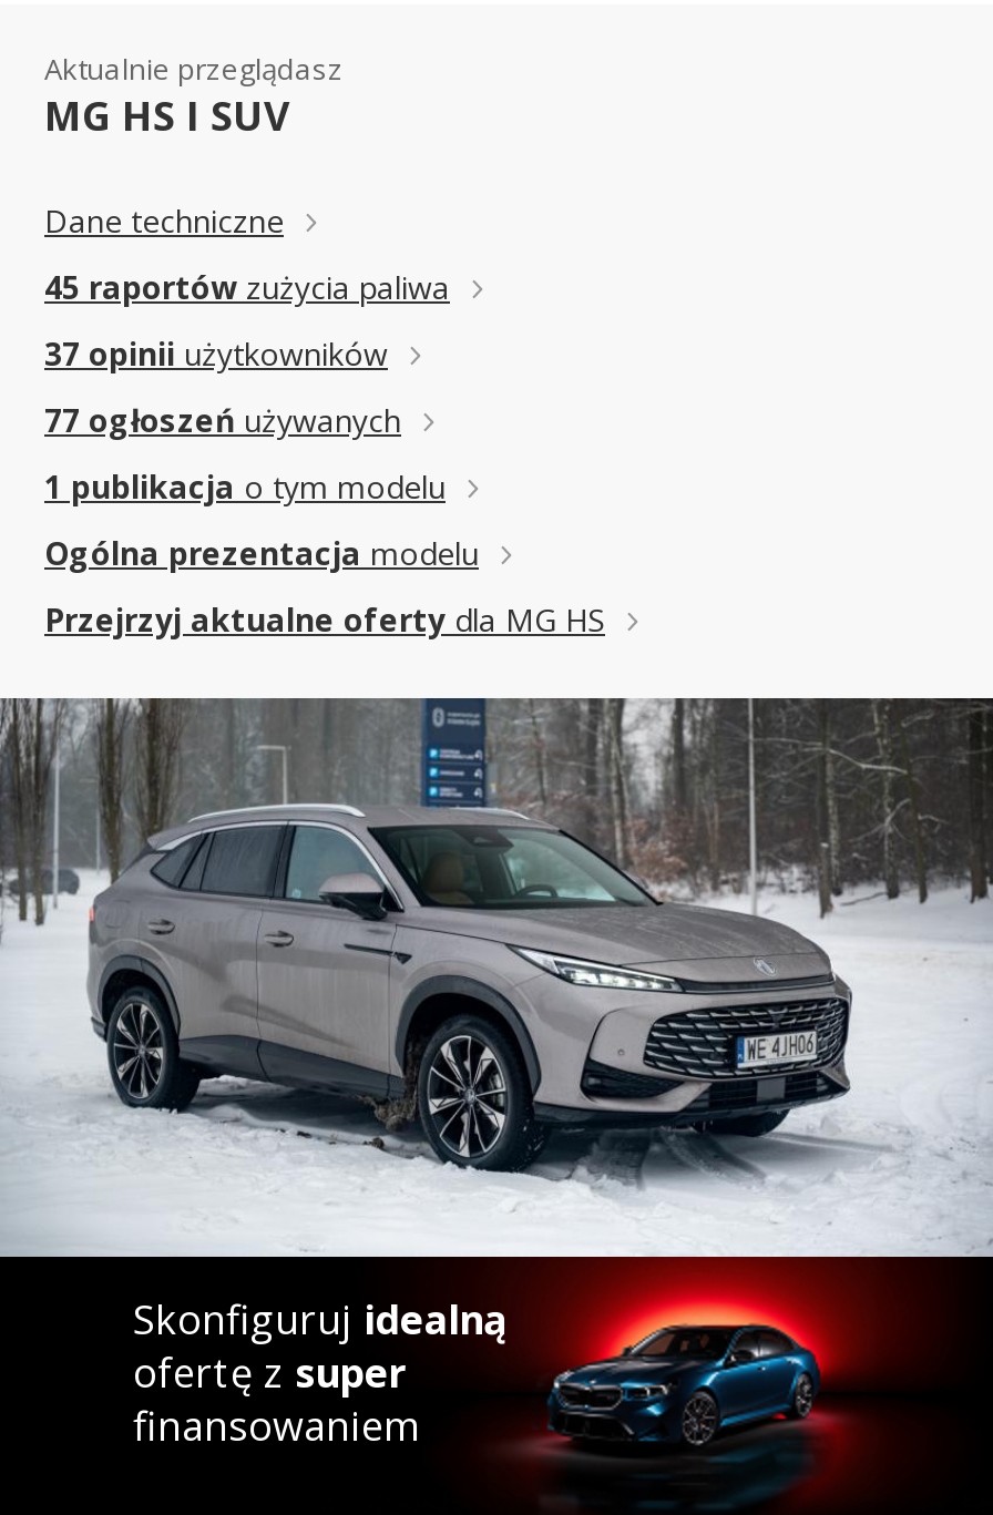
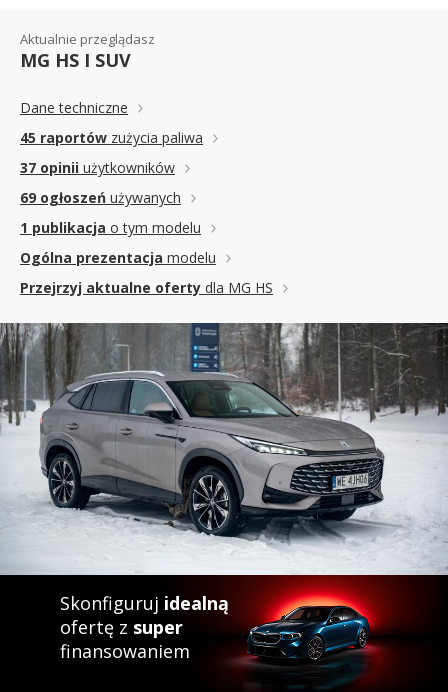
- 77 ogłoszeń używanych
+ 69 ogłoszeń używanych
